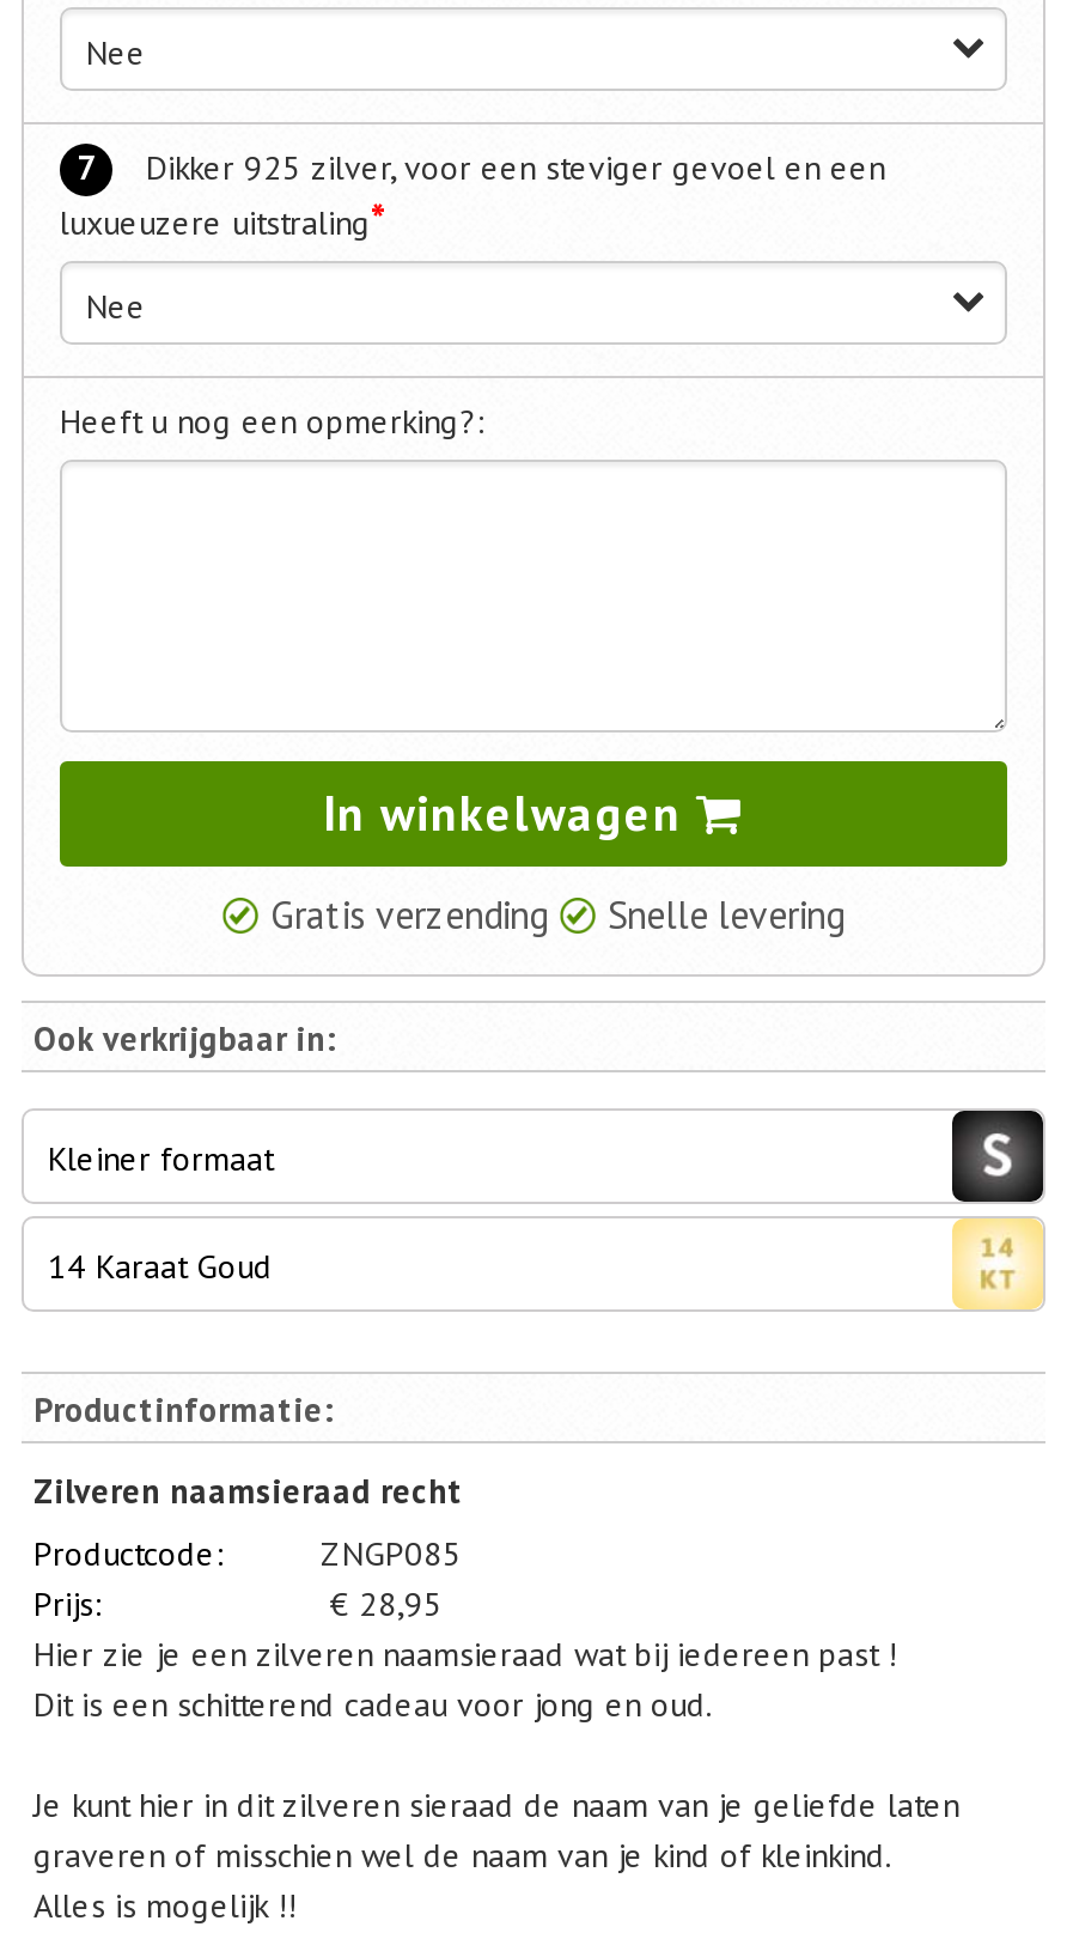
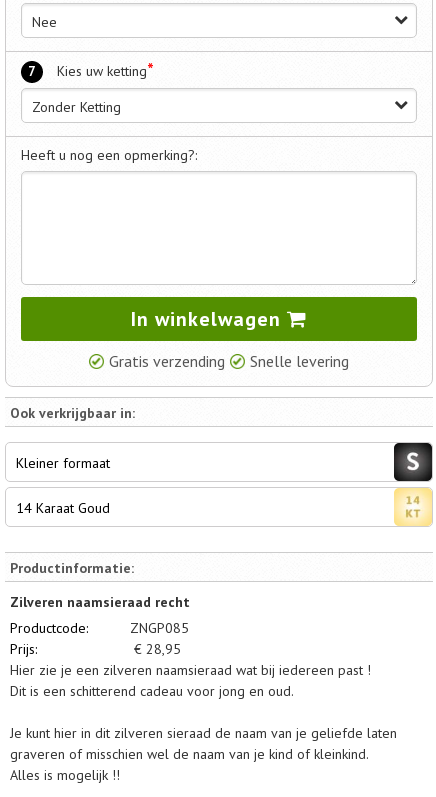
- Dikker 925 zilver, voor een steviger gevoel en een
- luxueuzere uitstraling*
+ Kies uw ketting*

- Nee
+ Zonder Ketting
